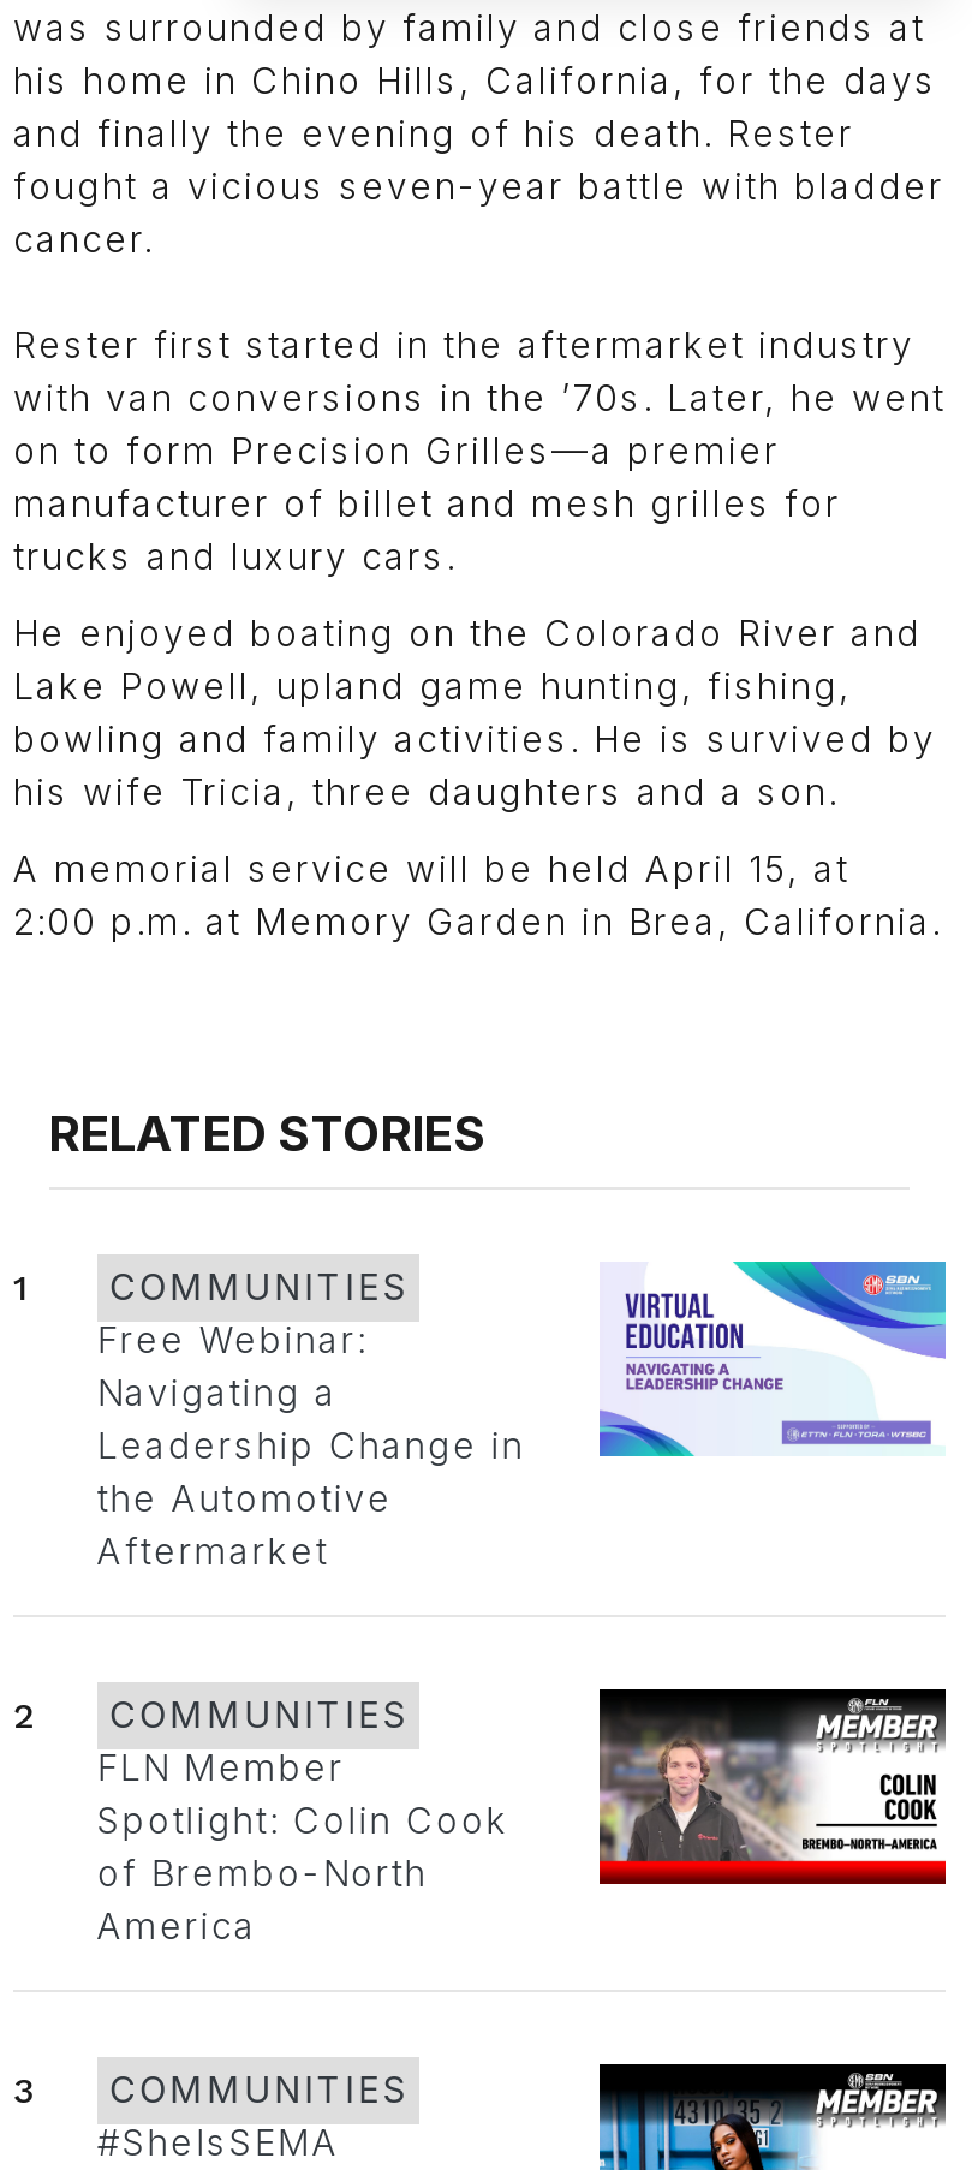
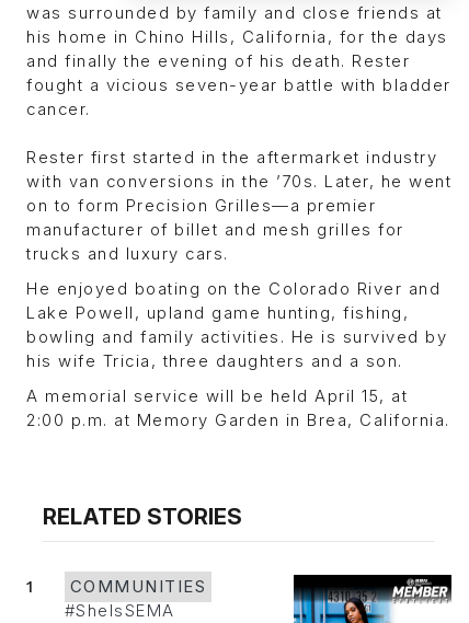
- [image]
- Free Webinar:
- Navigating a
- Leadership Change in
- the Automotive
- Aftermarket

- [image]
- 2
- COMMUNITIES
- FLN Member
- Spotlight: Colin Cook
- of Brembo-North
- America

- 3
- COMMUNITIES
